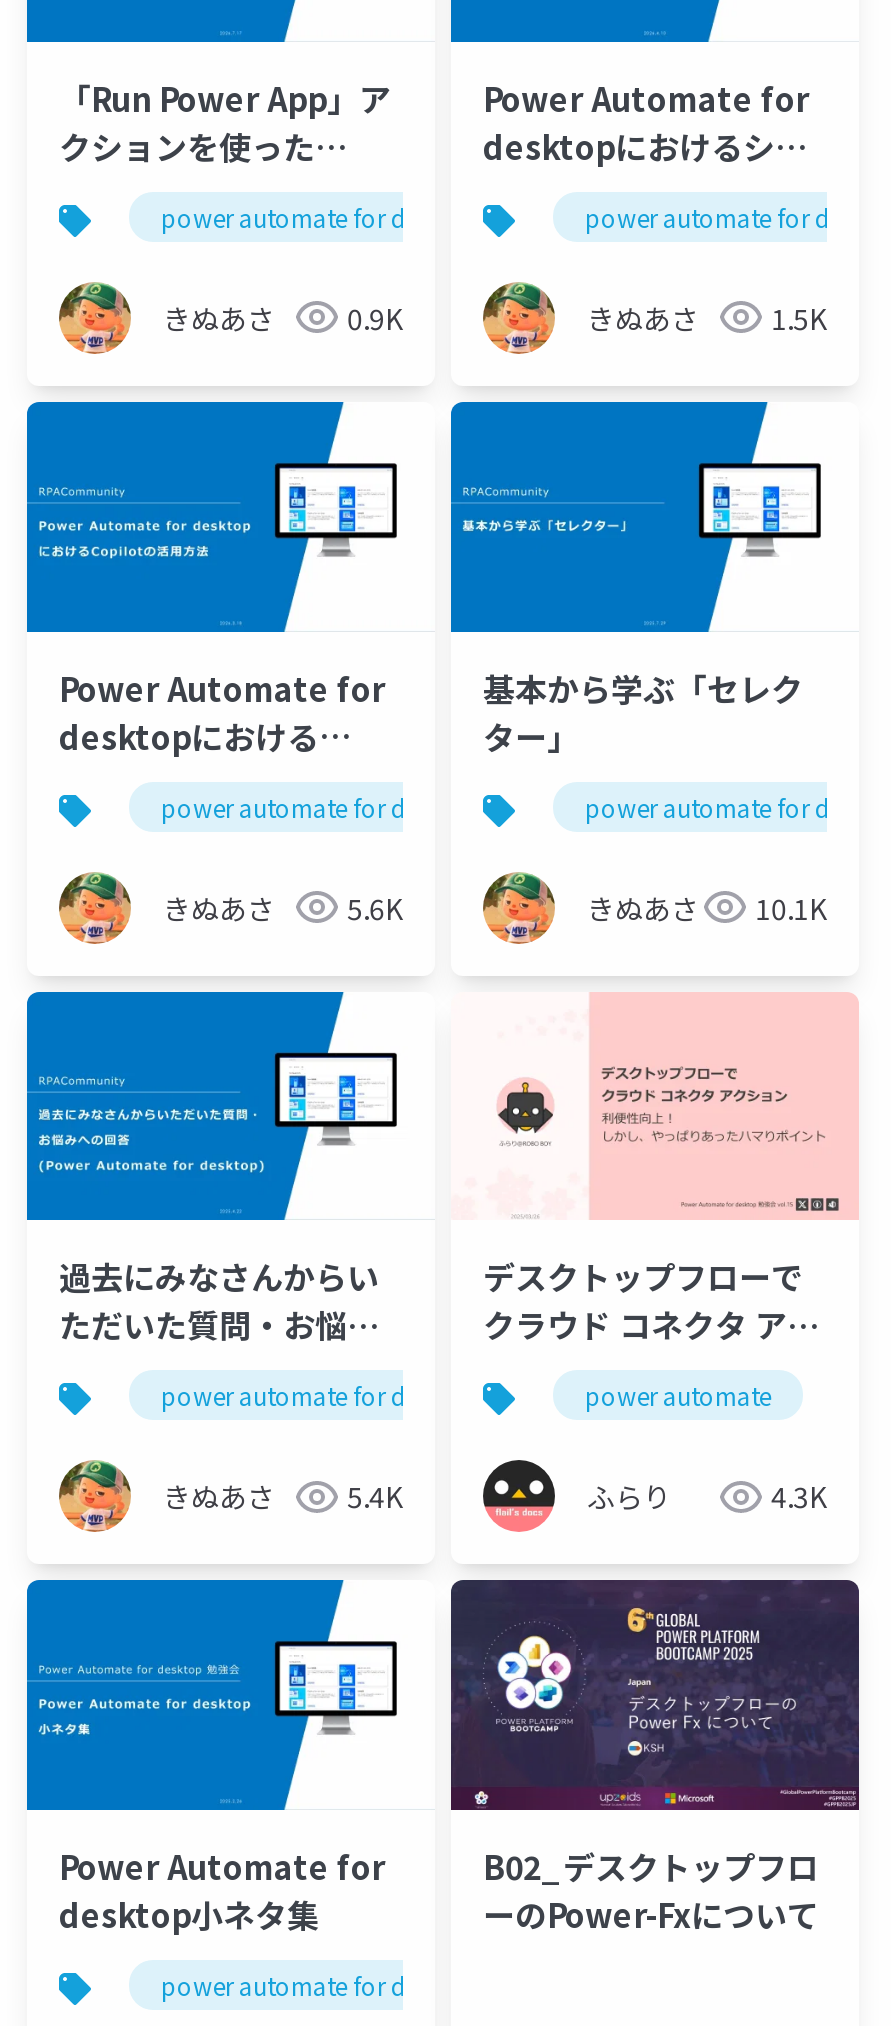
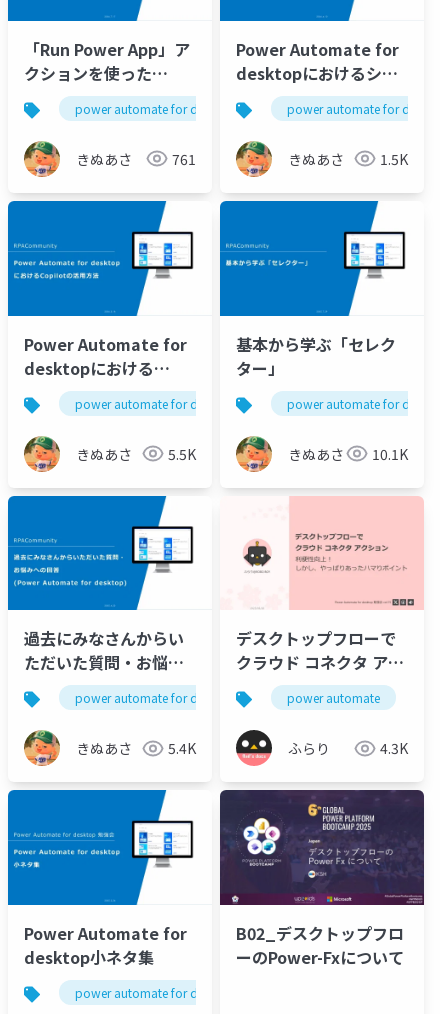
- 0.9K
+ 761

- きぬあさ 5.6K
+ きぬあさ 5.5K
